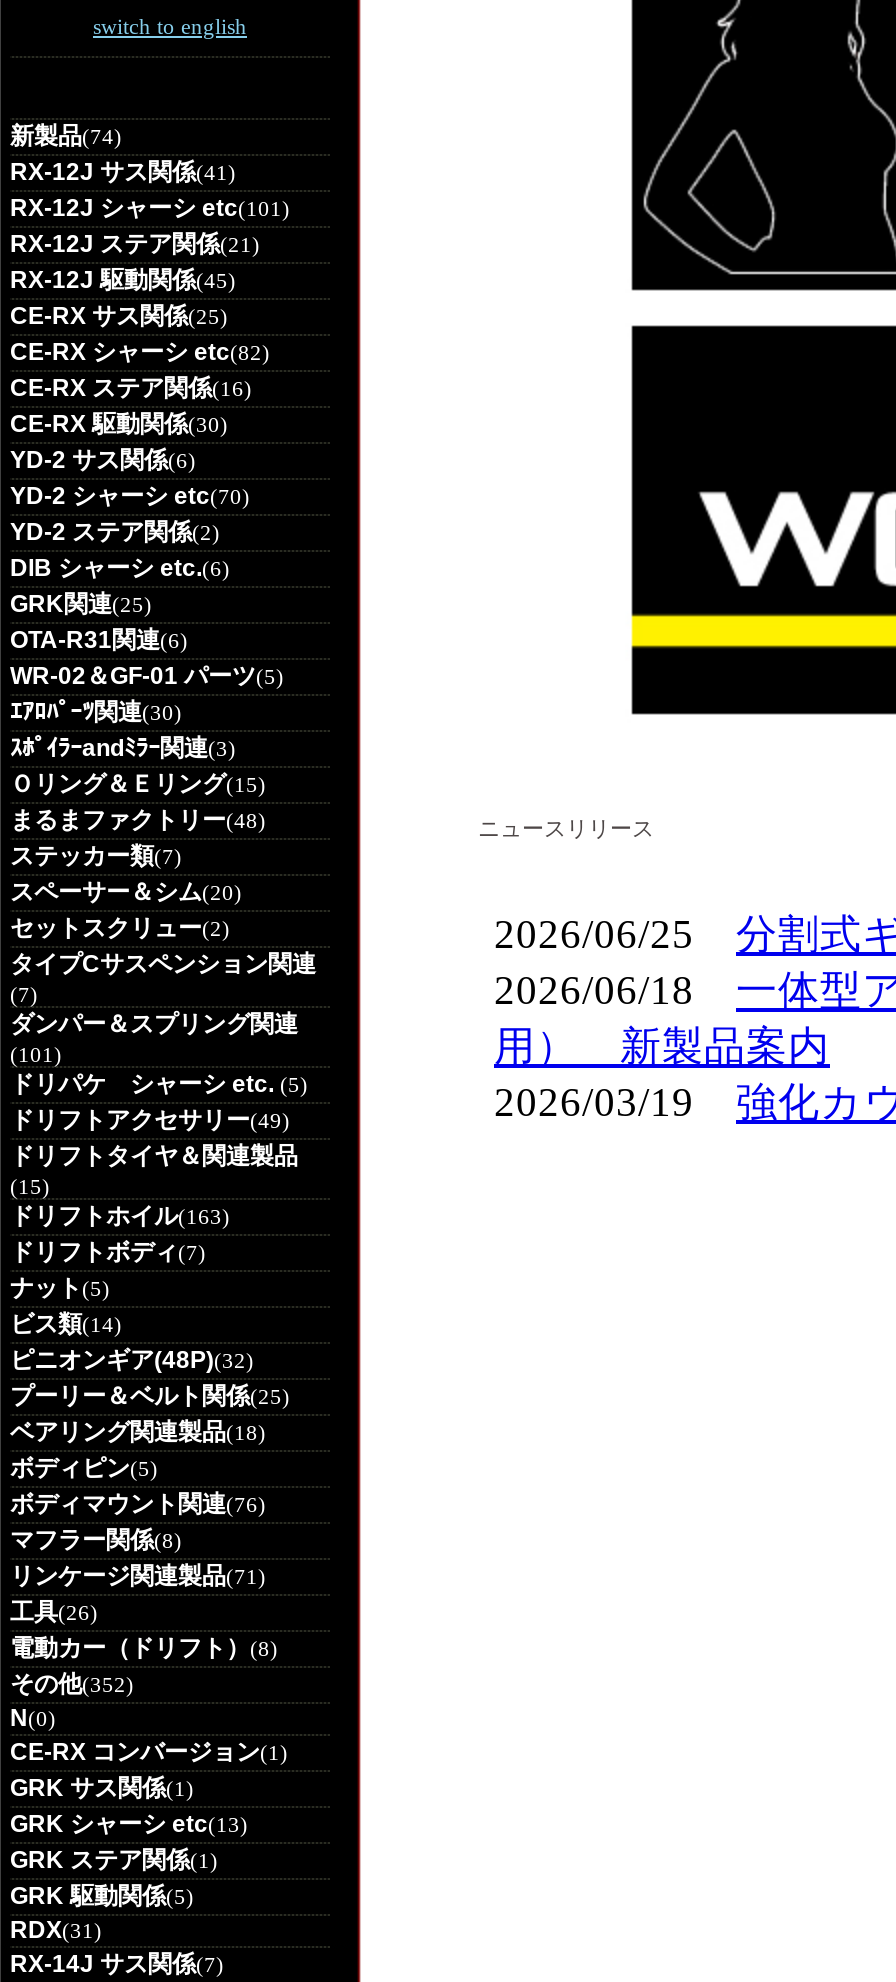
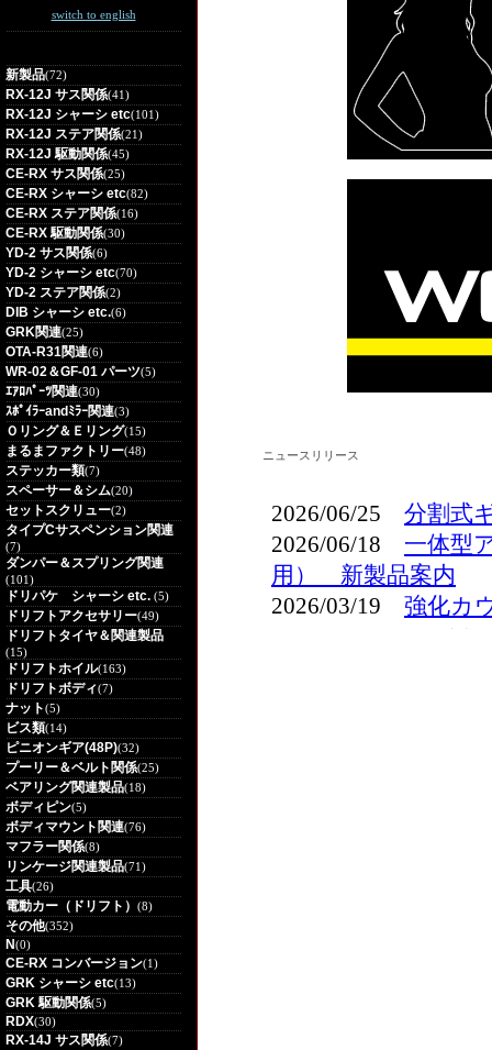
- 新製品(74)
+ 新製品(72)

- GRK サス関係(1)

- GRK ステア関係(1)

- RDX(31)
+ RDX(30)
